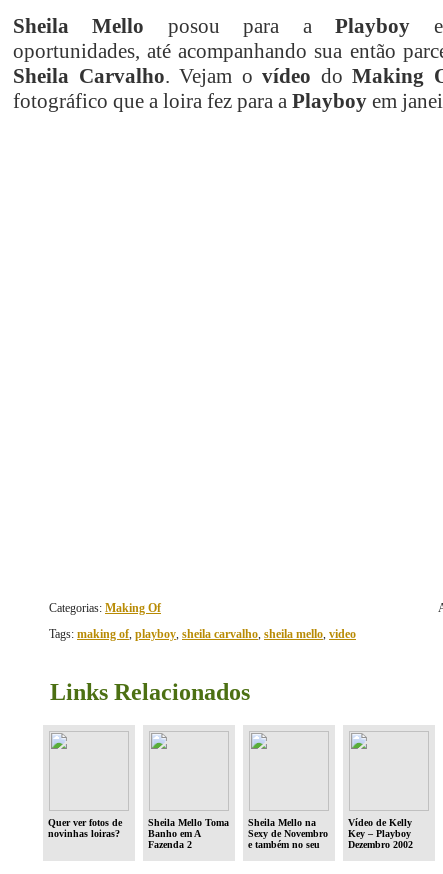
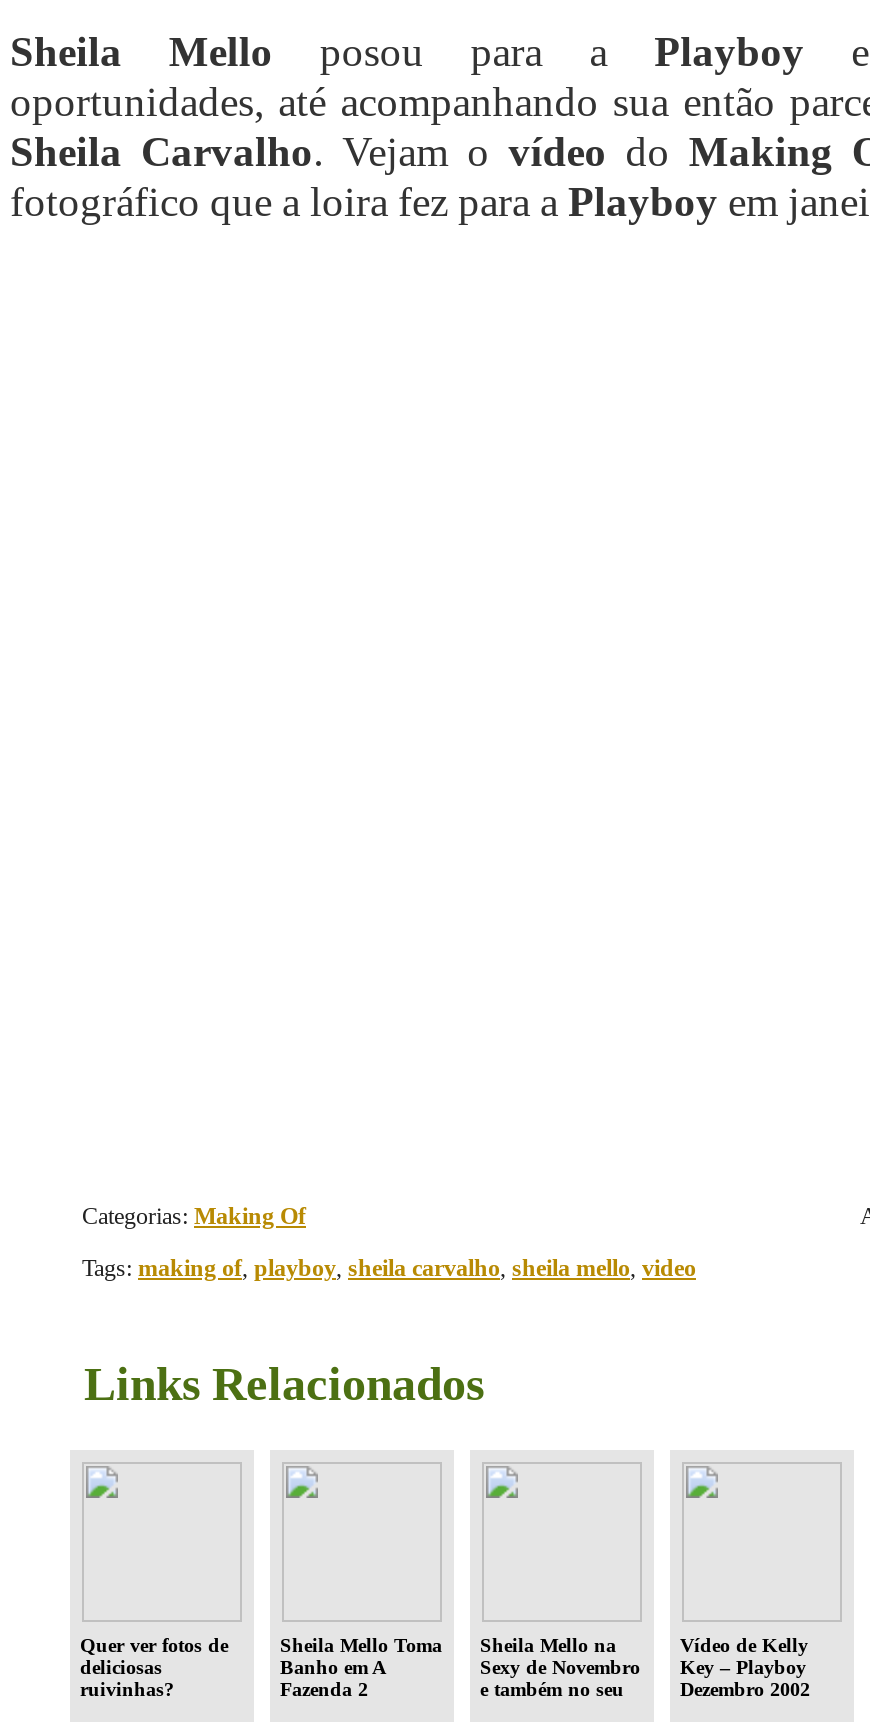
- novinhas loiras?
+ deliciosas
+ ruivinhas?
